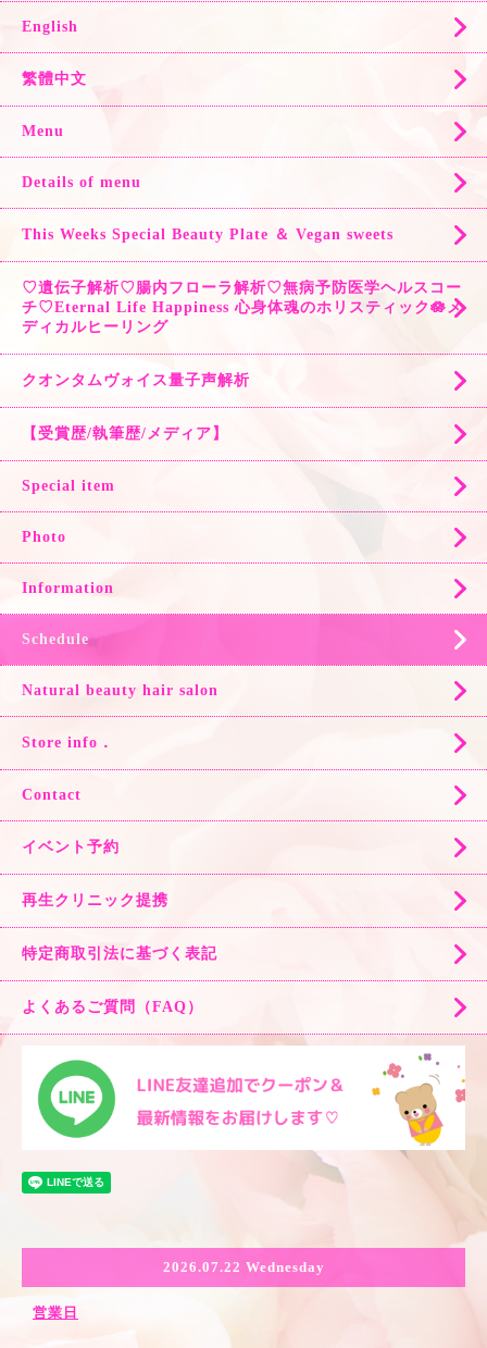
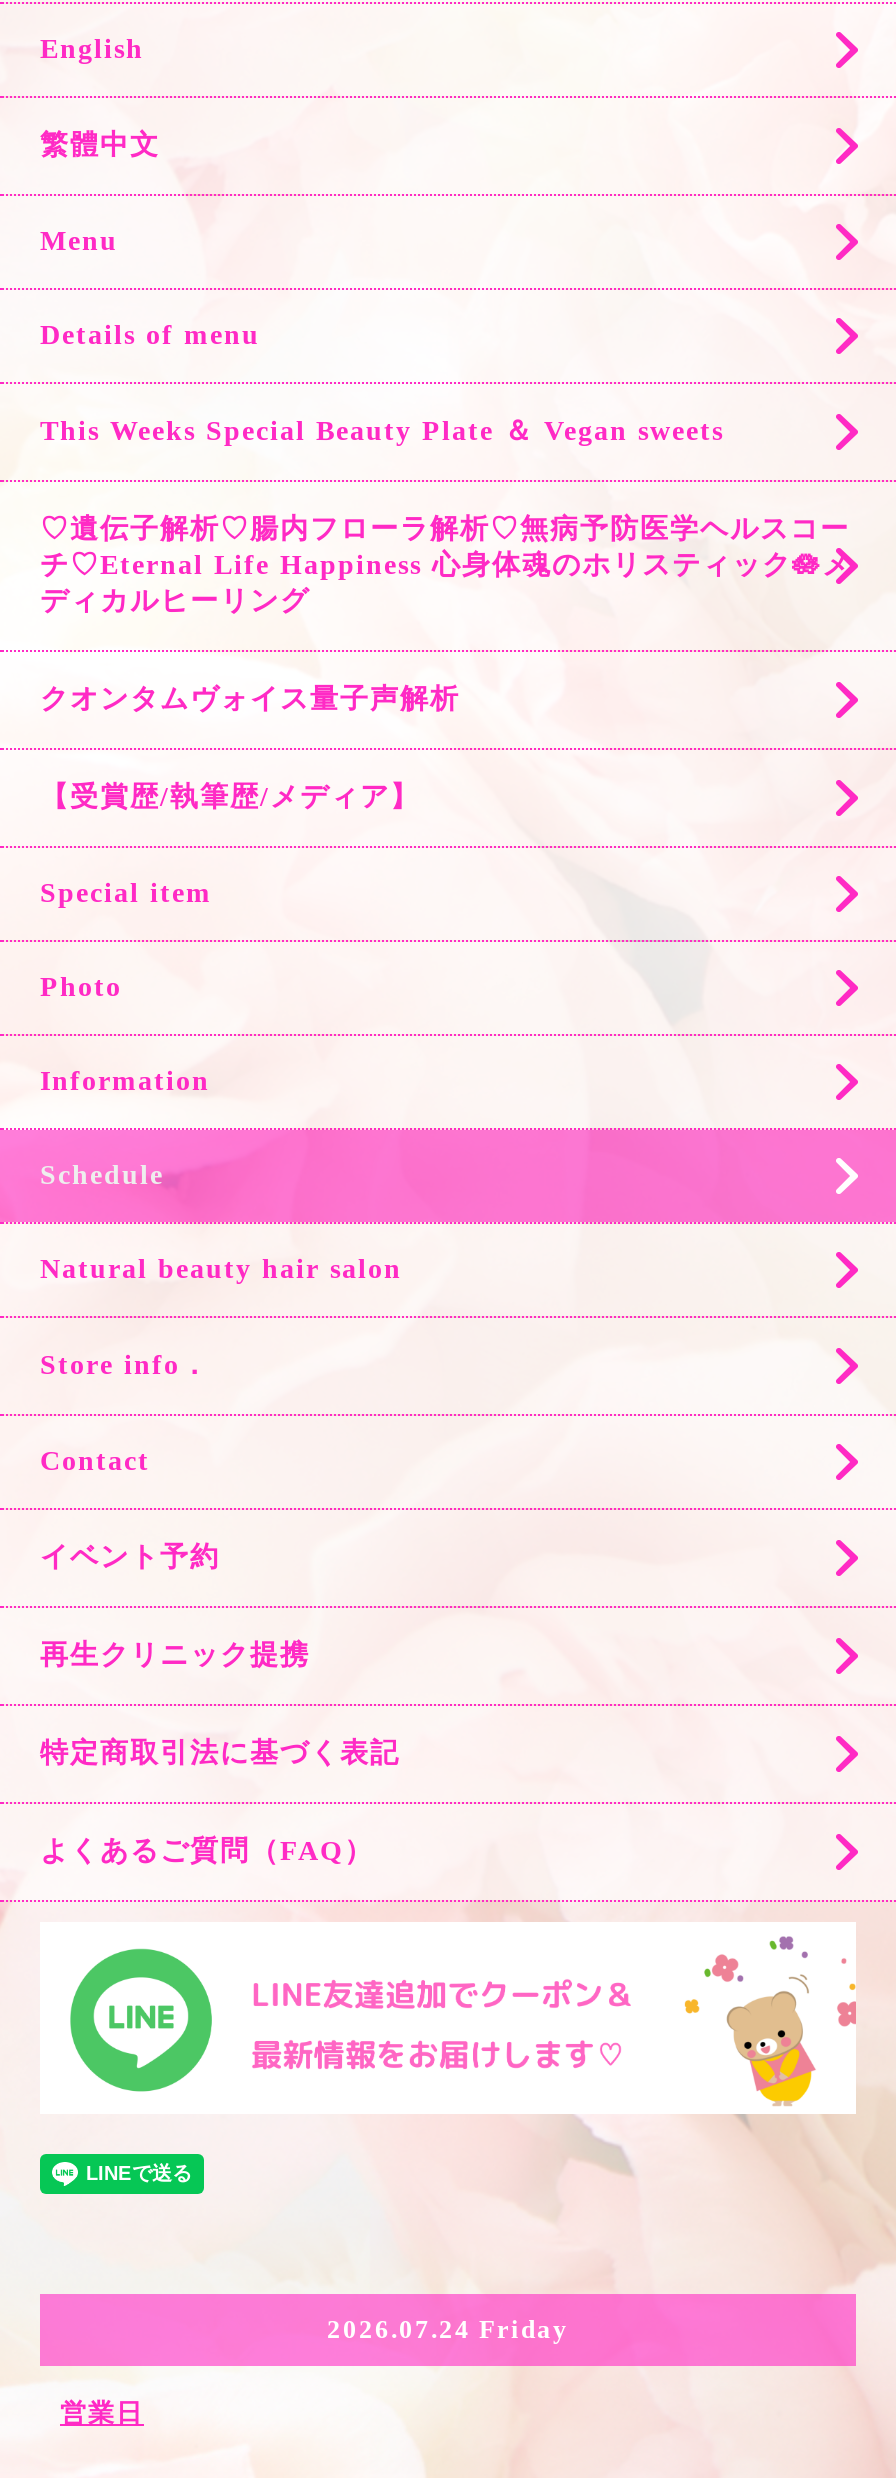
- 2026.07.22 Wednesday
+ 2026.07.24 Friday
